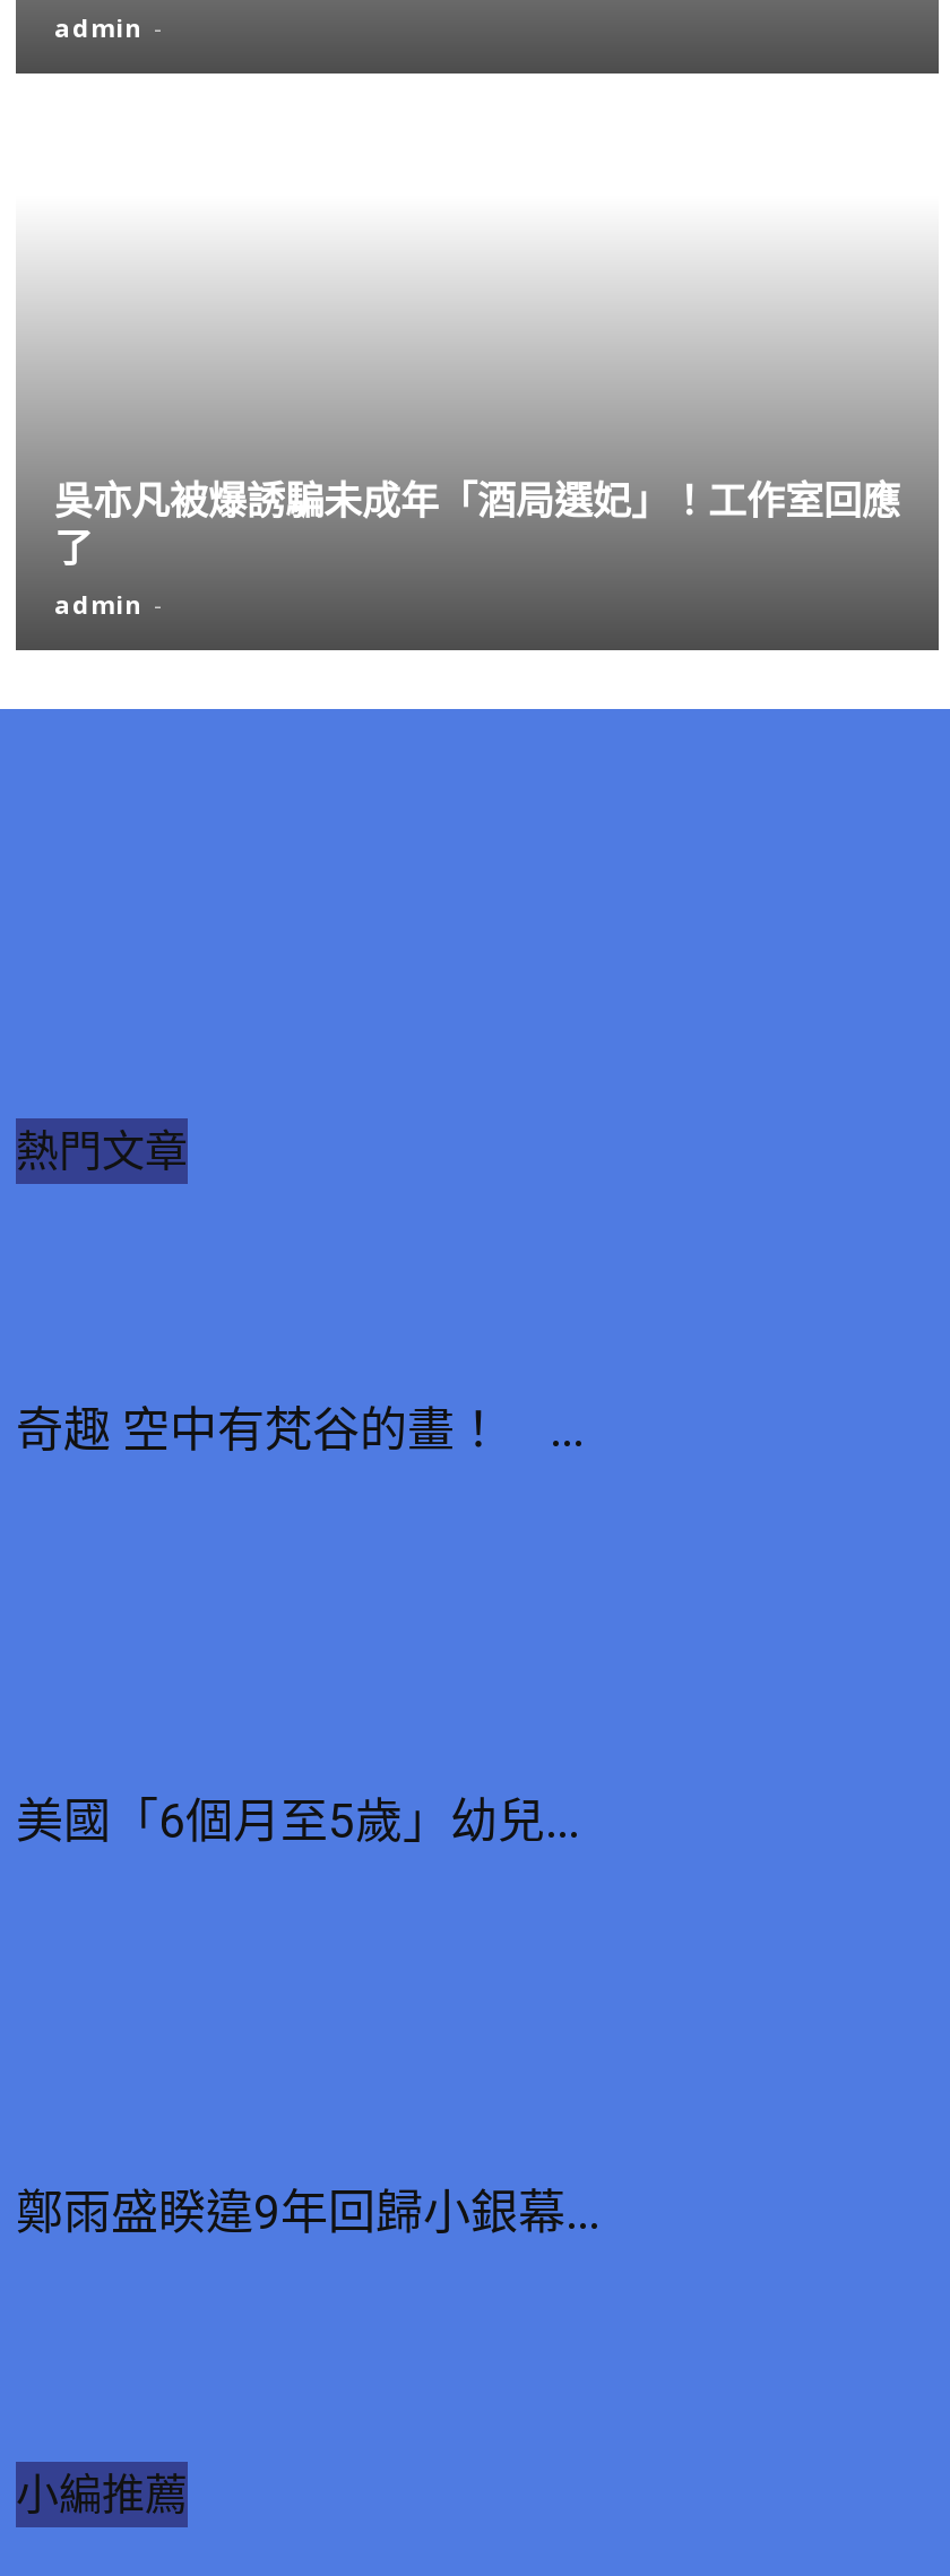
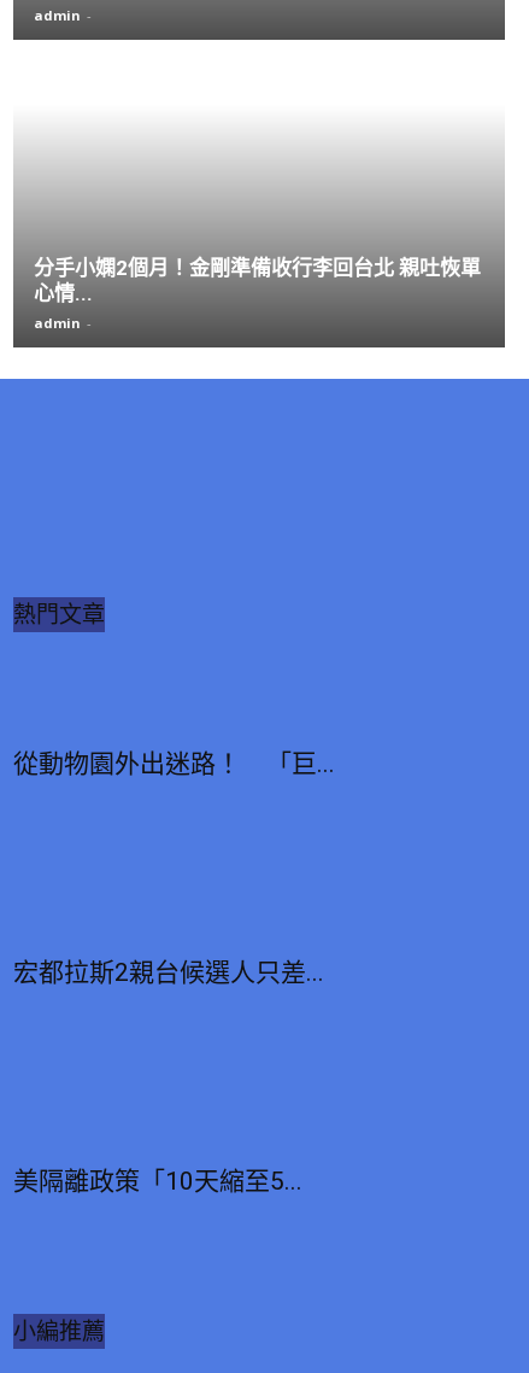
- 吳亦凡被爆誘騙未成年「酒局選妃」！工作室回應
- 了
+ 分手小嫻2個月！金剛準備收行李回台北 親吐恢單
+ 心情...

- 奇趣 空中有梵谷的畫！ ...
+ 從動物園外出迷路！ 「巨...

- 美國「6個月至5歲」幼兒...
+ 宏都拉斯2親台候選人只差...

- 鄭雨盛睽違9年回歸小銀幕...
+ 美隔離政策「10天縮至5...
